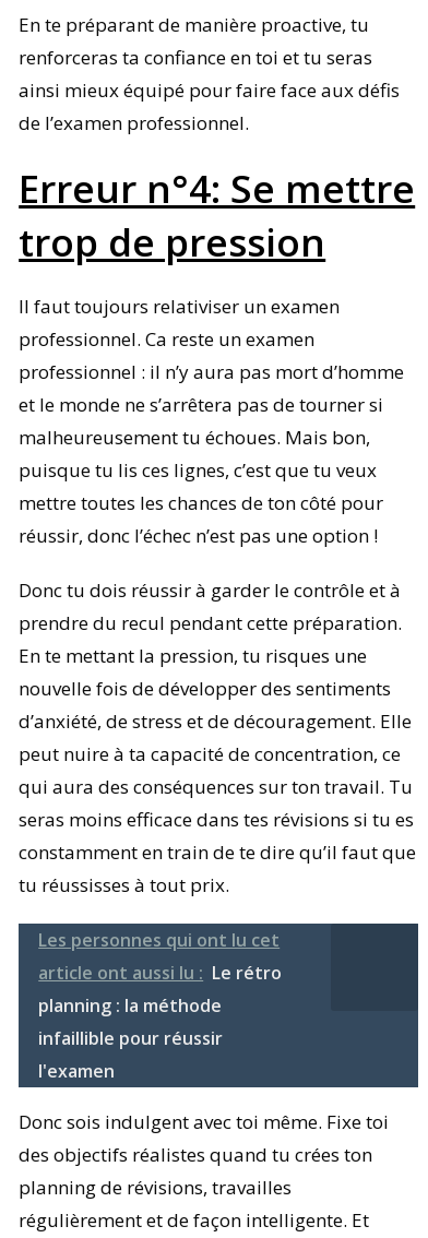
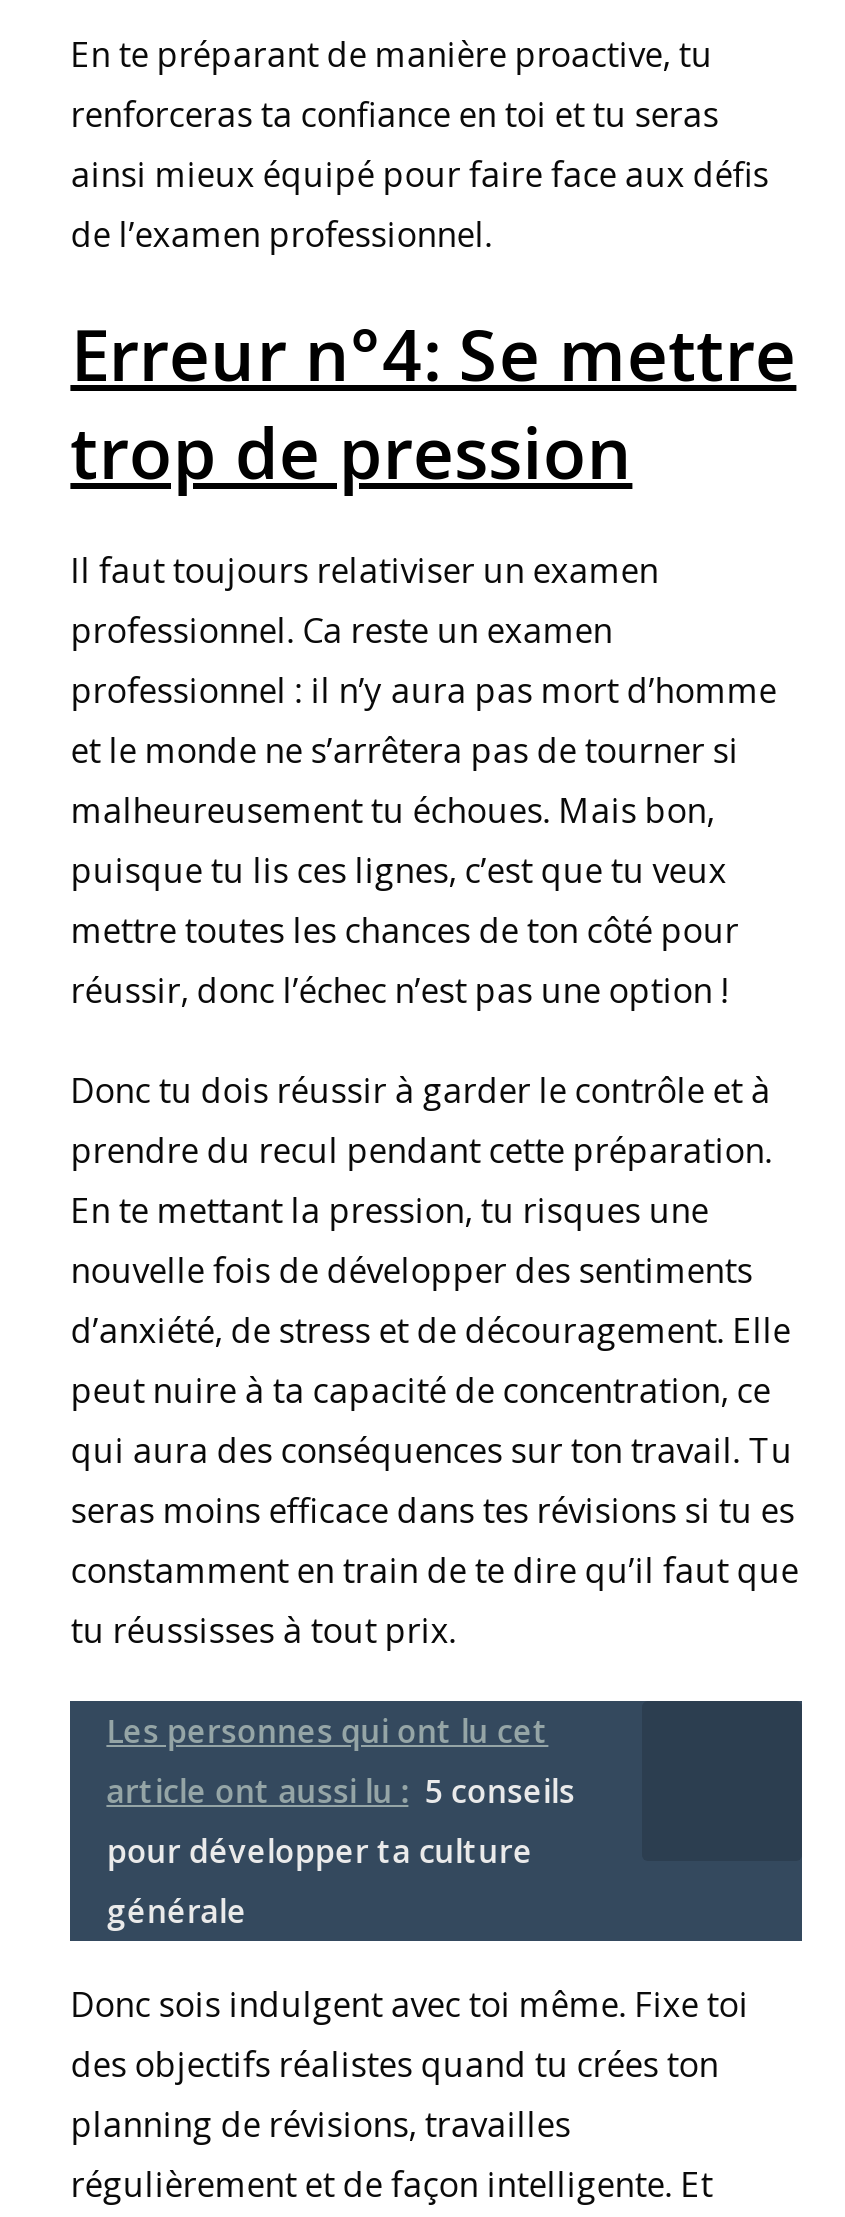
- article ont aussi lu : Le rétro
- planning : la méthode
- infaillible pour réussir
- l'examen
+ article ont aussi lu : 5 conseils
+ pour développer ta culture
+ générale
